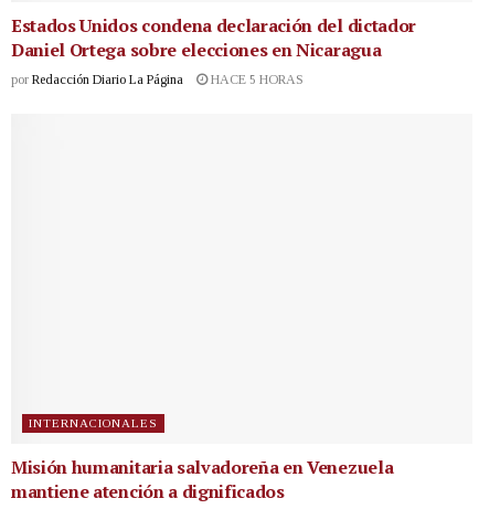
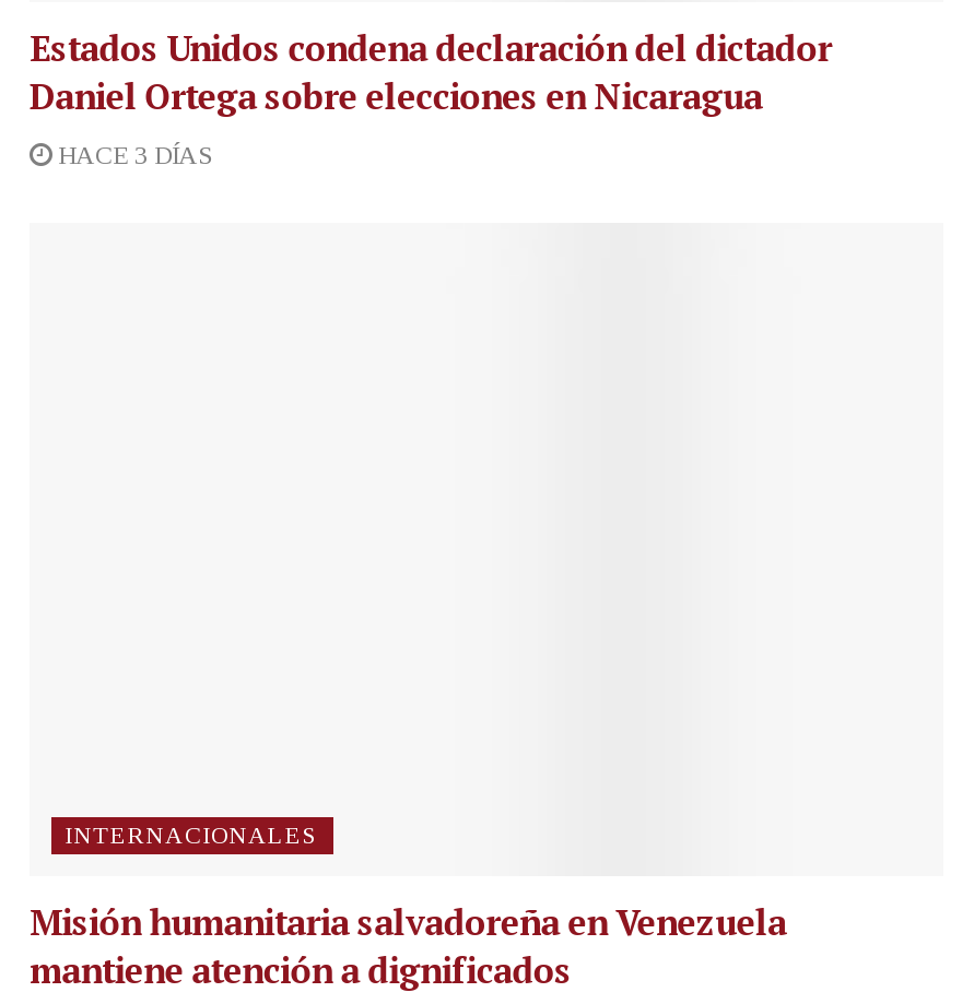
- por Redacción Diario La Página
- HACE 5 HORAS
+ HACE 3 DÍAS
